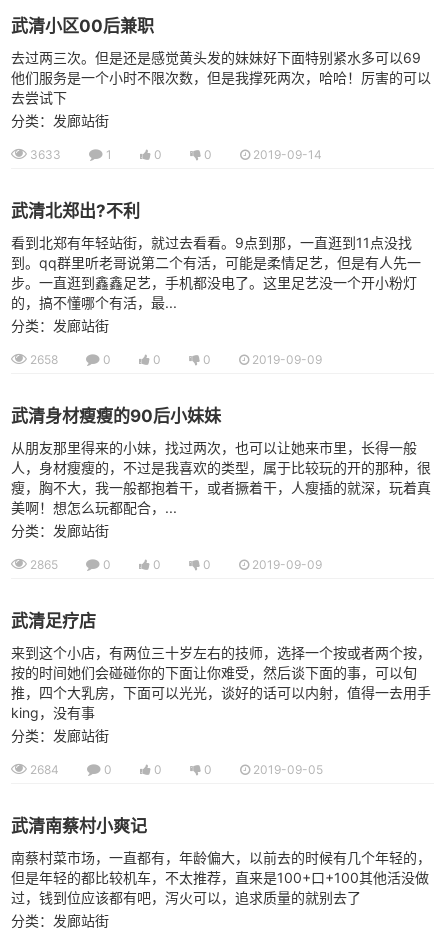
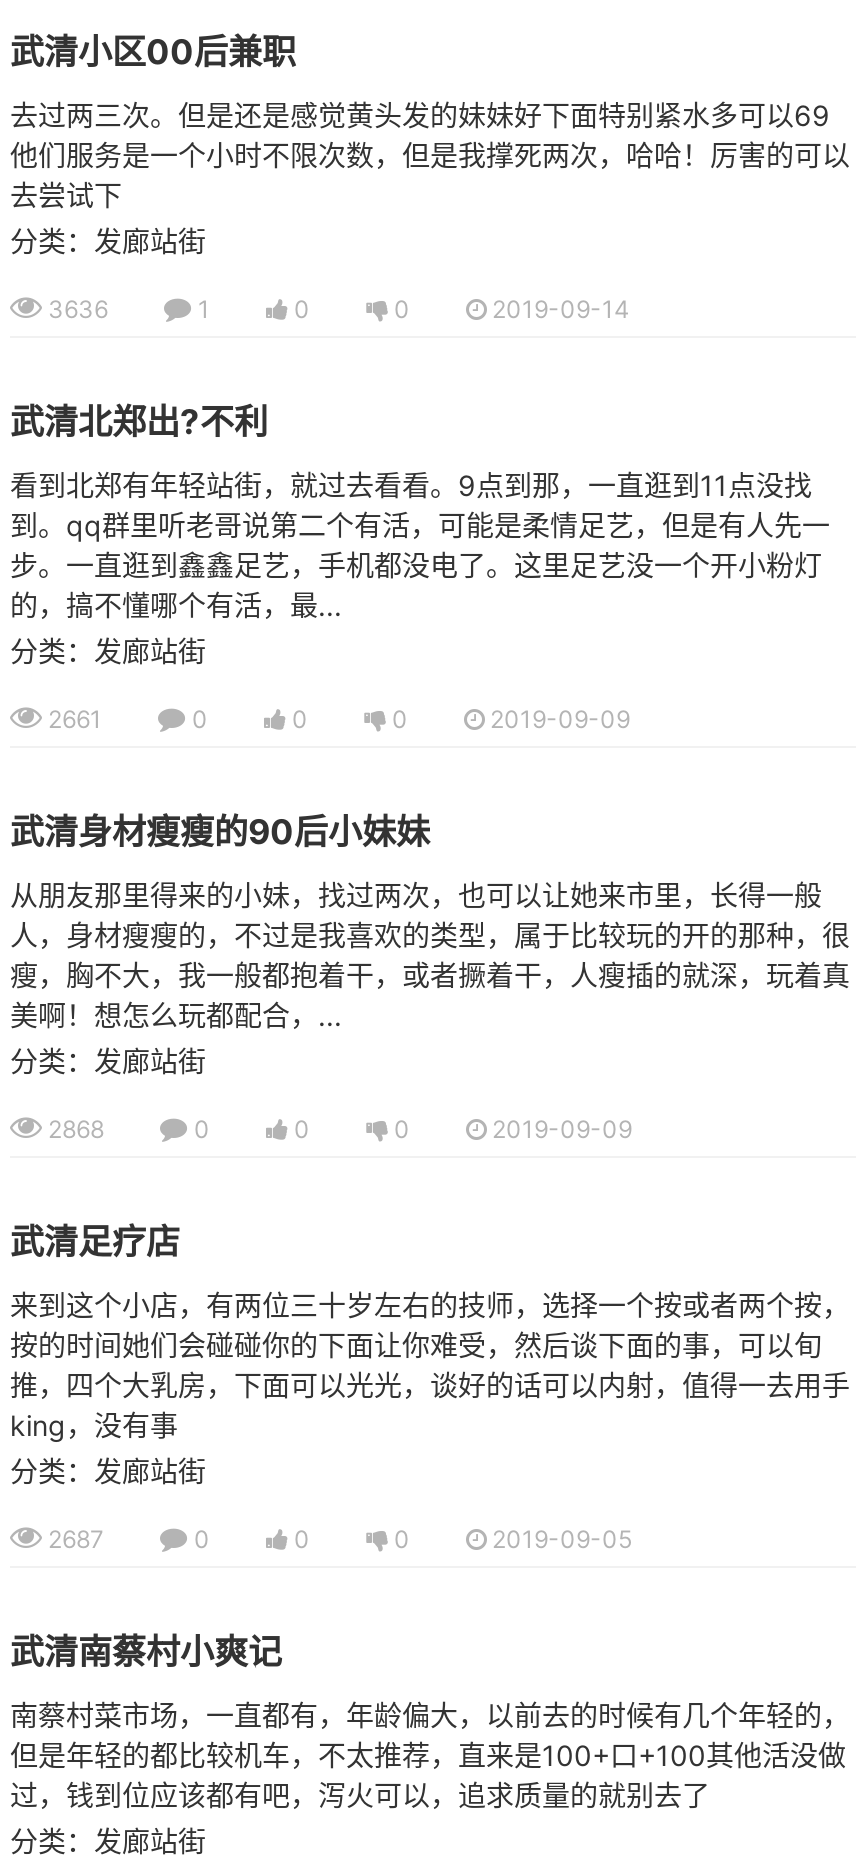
- 3633
+ 3636

- 2658
+ 2661

- 2865
+ 2868

- 2684
+ 2687
